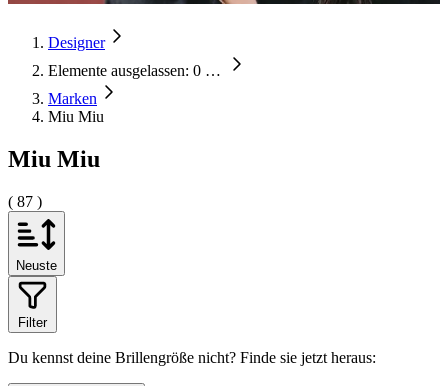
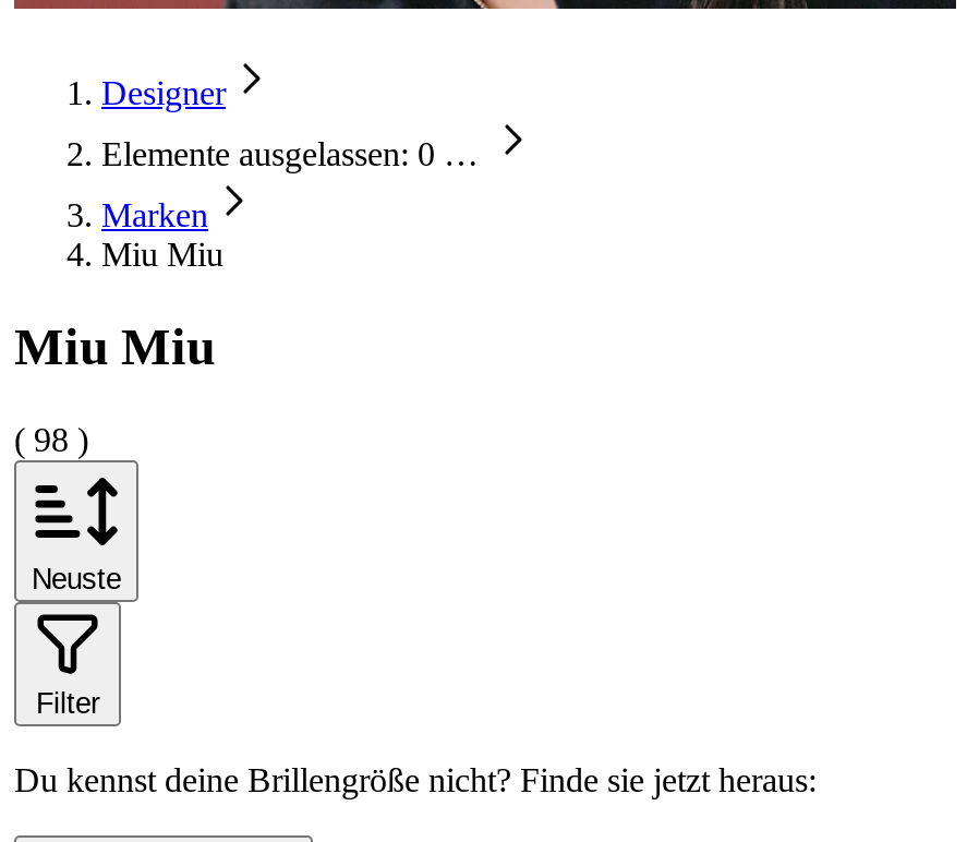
- ( 87 )
+ ( 98 )
